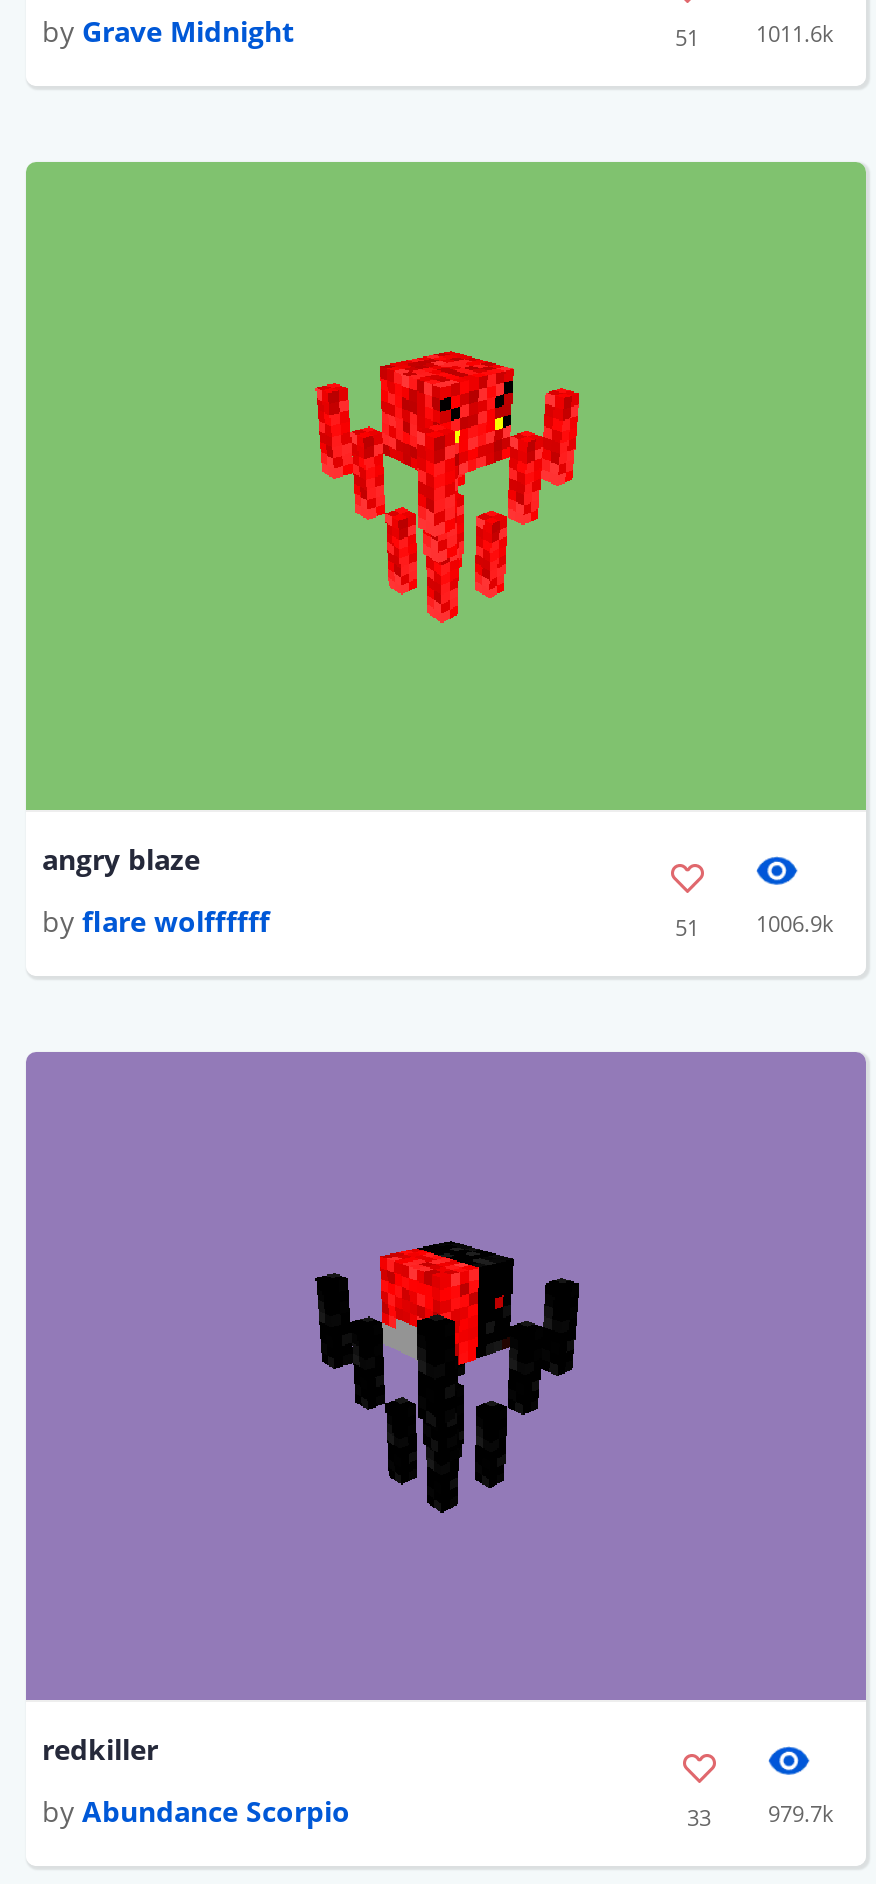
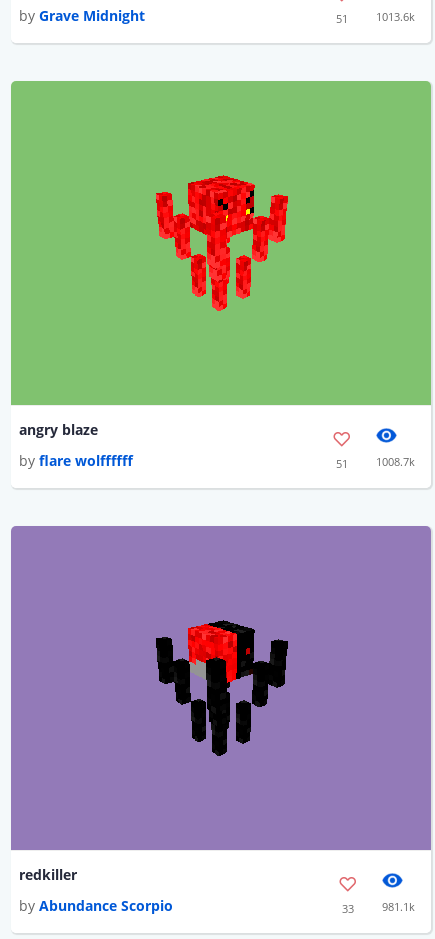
- 51 1011.6k
+ 51 1013.6k

- 51 1006.9k
+ 51 1008.7k

- 33 979.7k
+ 33 981.1k
